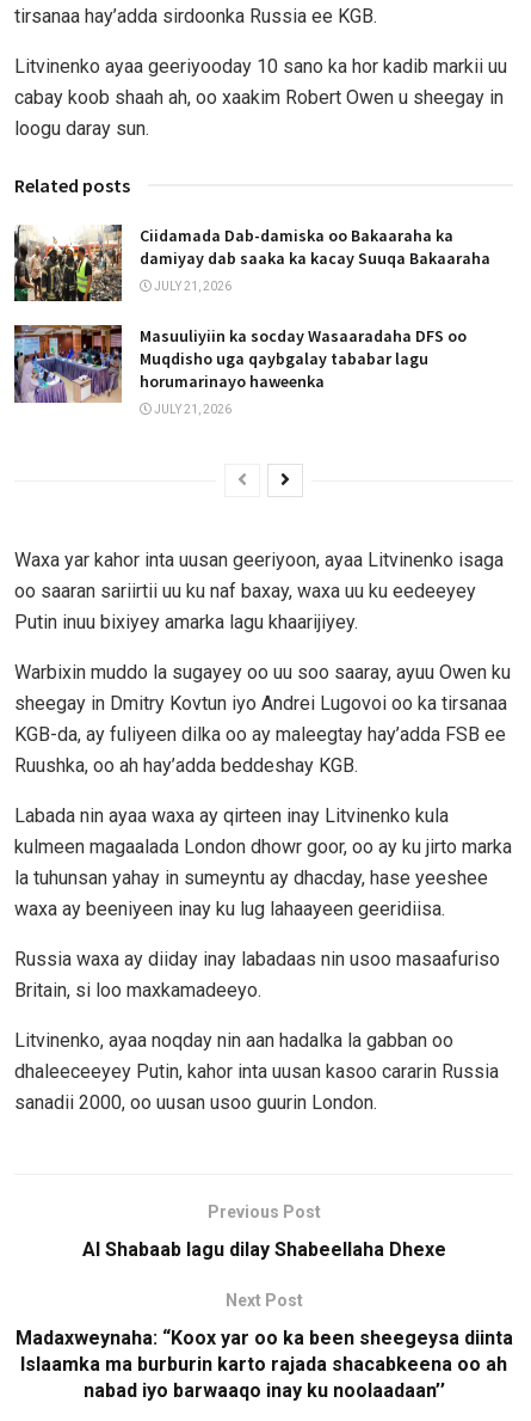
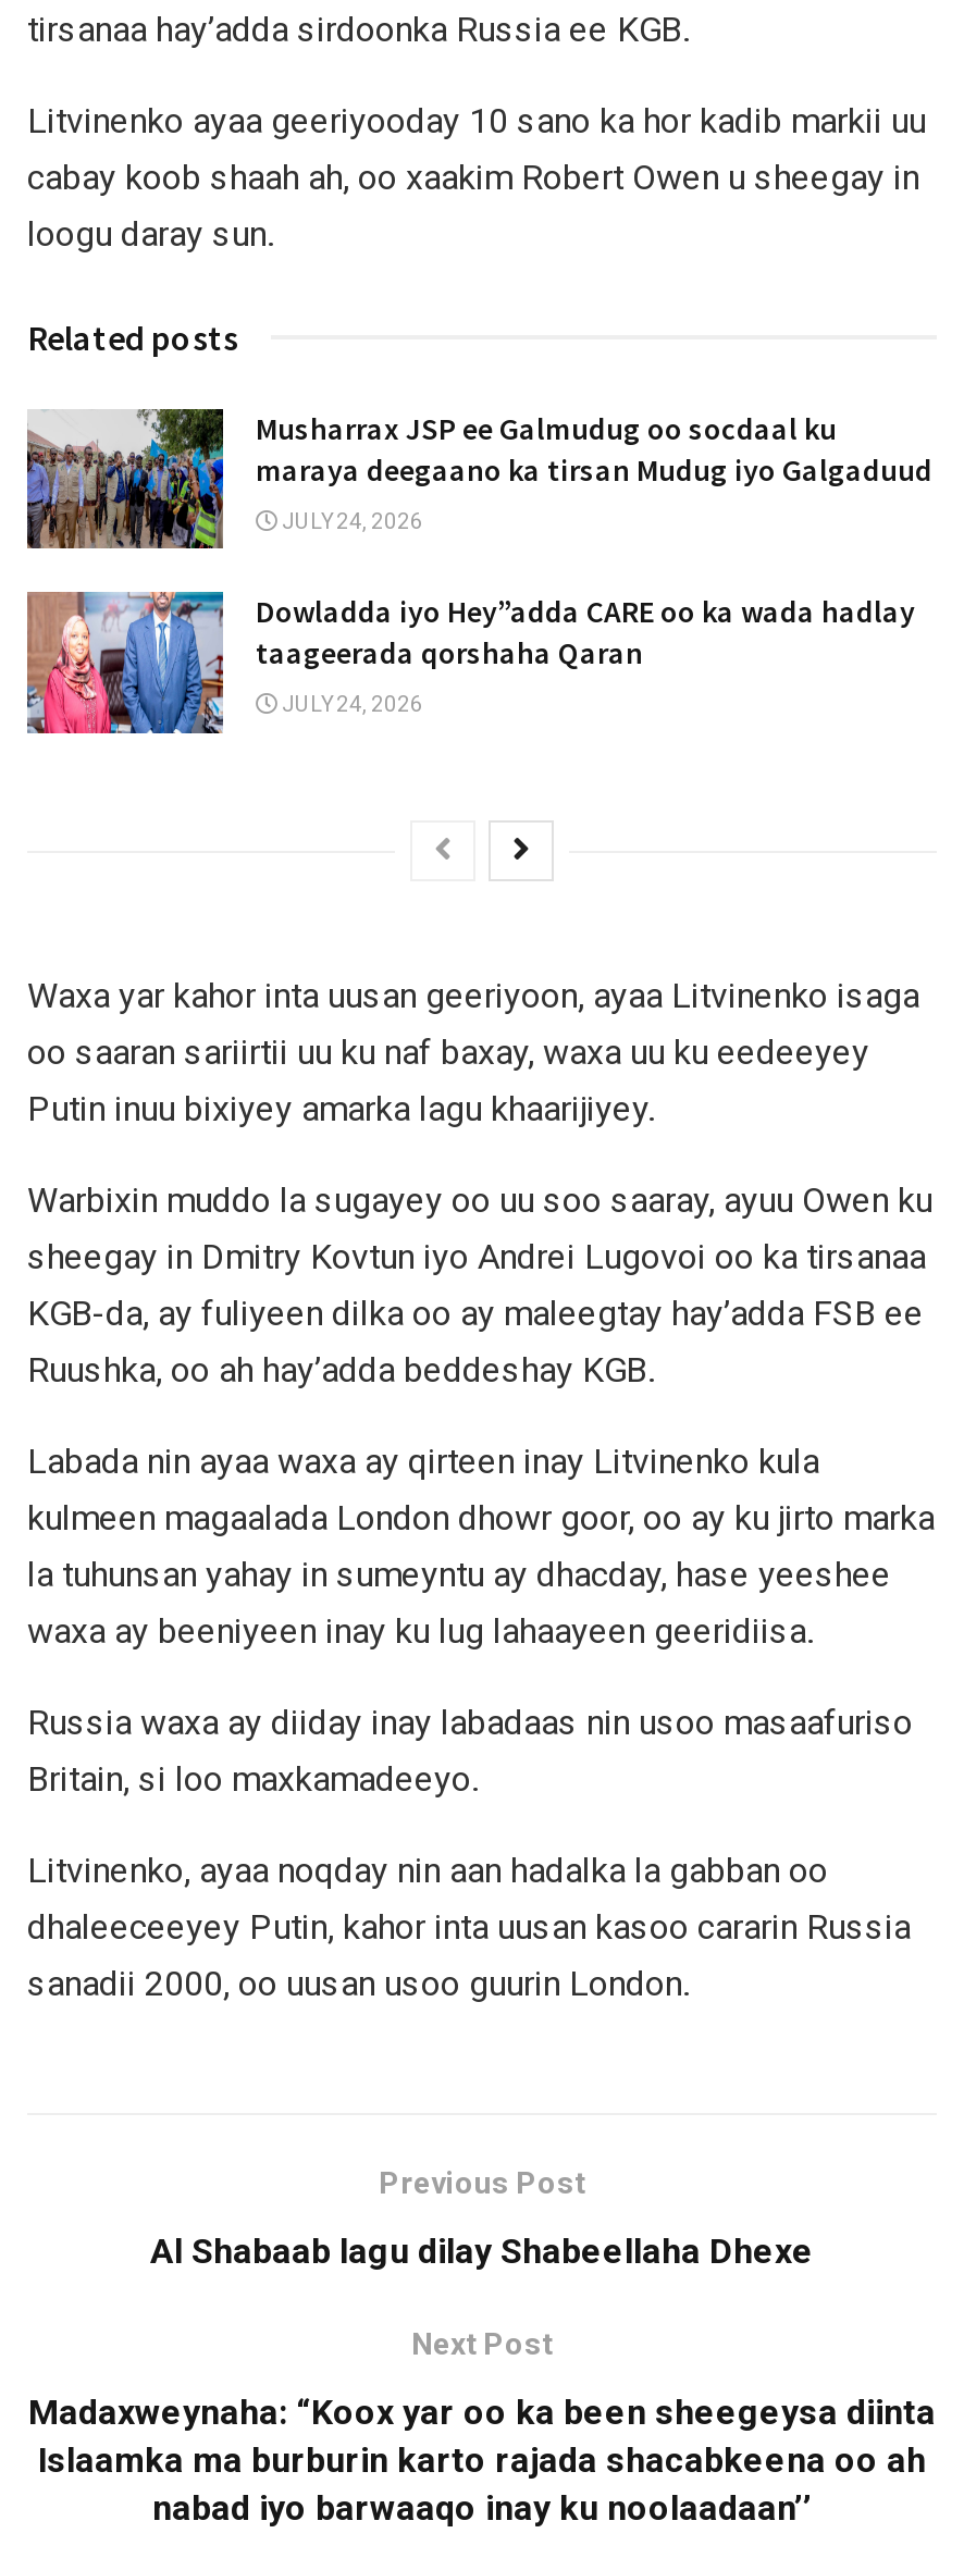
- [image]
- Ciidamada Dab-damiska oo Bakaaraha ka
- damiyay dab saaka ka kacay Suuqa Bakaaraha
+ [image]
+ Musharrax JSP ee Galmudug oo socdaal ku
+ maraya deegaano ka tirsan Mudug iyo Galgaduud

- JULY 21, 2026
+ JULY 24, 2026

- [image]
- Masuuliyiin ka socday Wasaaradaha DFS oo
- Muqdisho uga qaybgalay tababar lagu
- horumarinayo haweenka
+ [image]
+ Dowladda iyo Hey”adda CARE oo ka wada hadlay
+ taageerada qorshaha Qaran

- JULY 21, 2026
+ JULY 24, 2026
